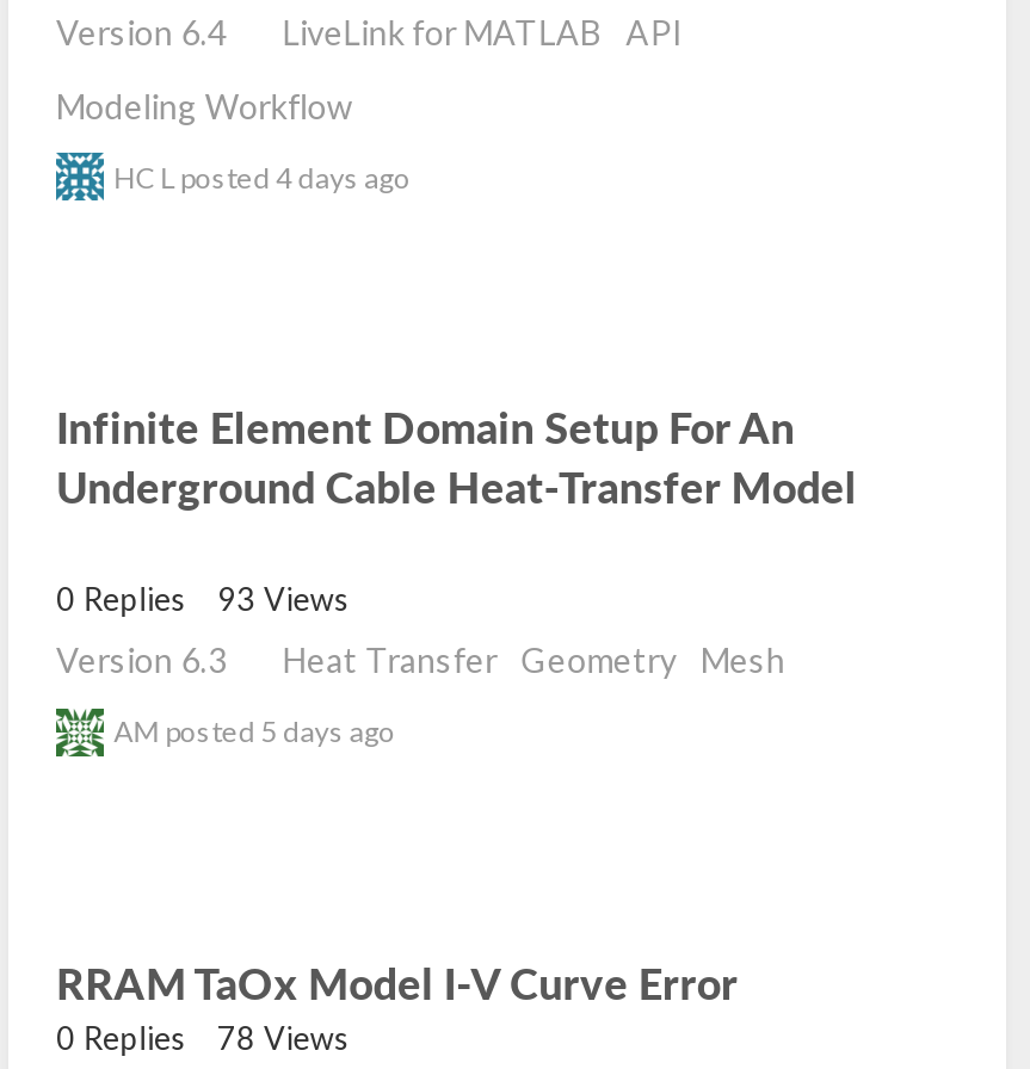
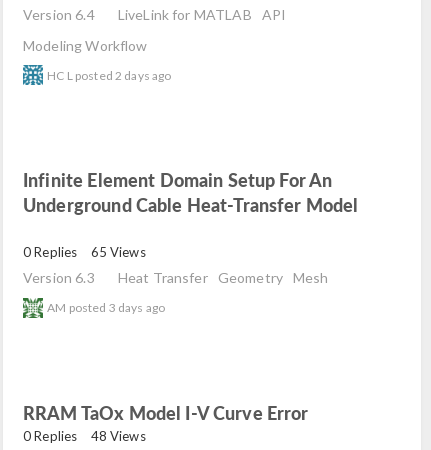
- HC L posted 4 days ago
+ HC L posted 2 days ago

- 0 Replies 93 Views
+ 0 Replies 65 Views

- AM posted 5 days ago
+ AM posted 3 days ago

- 0 Replies 78 Views
+ 0 Replies 48 Views
